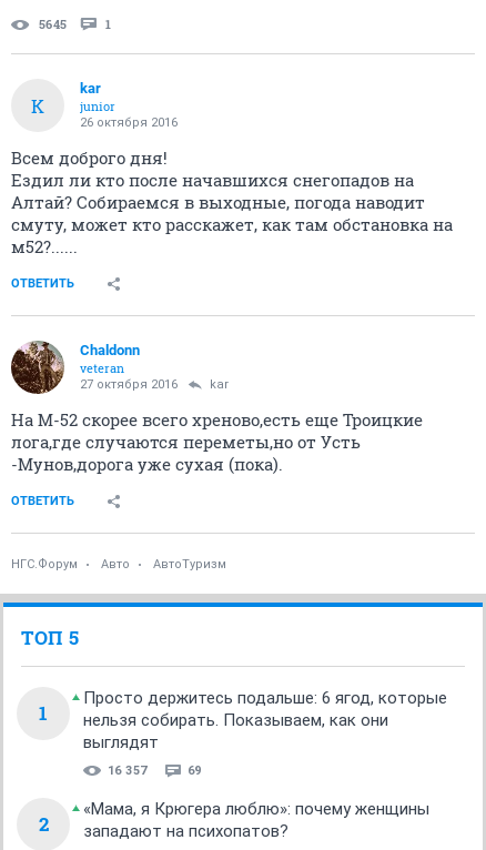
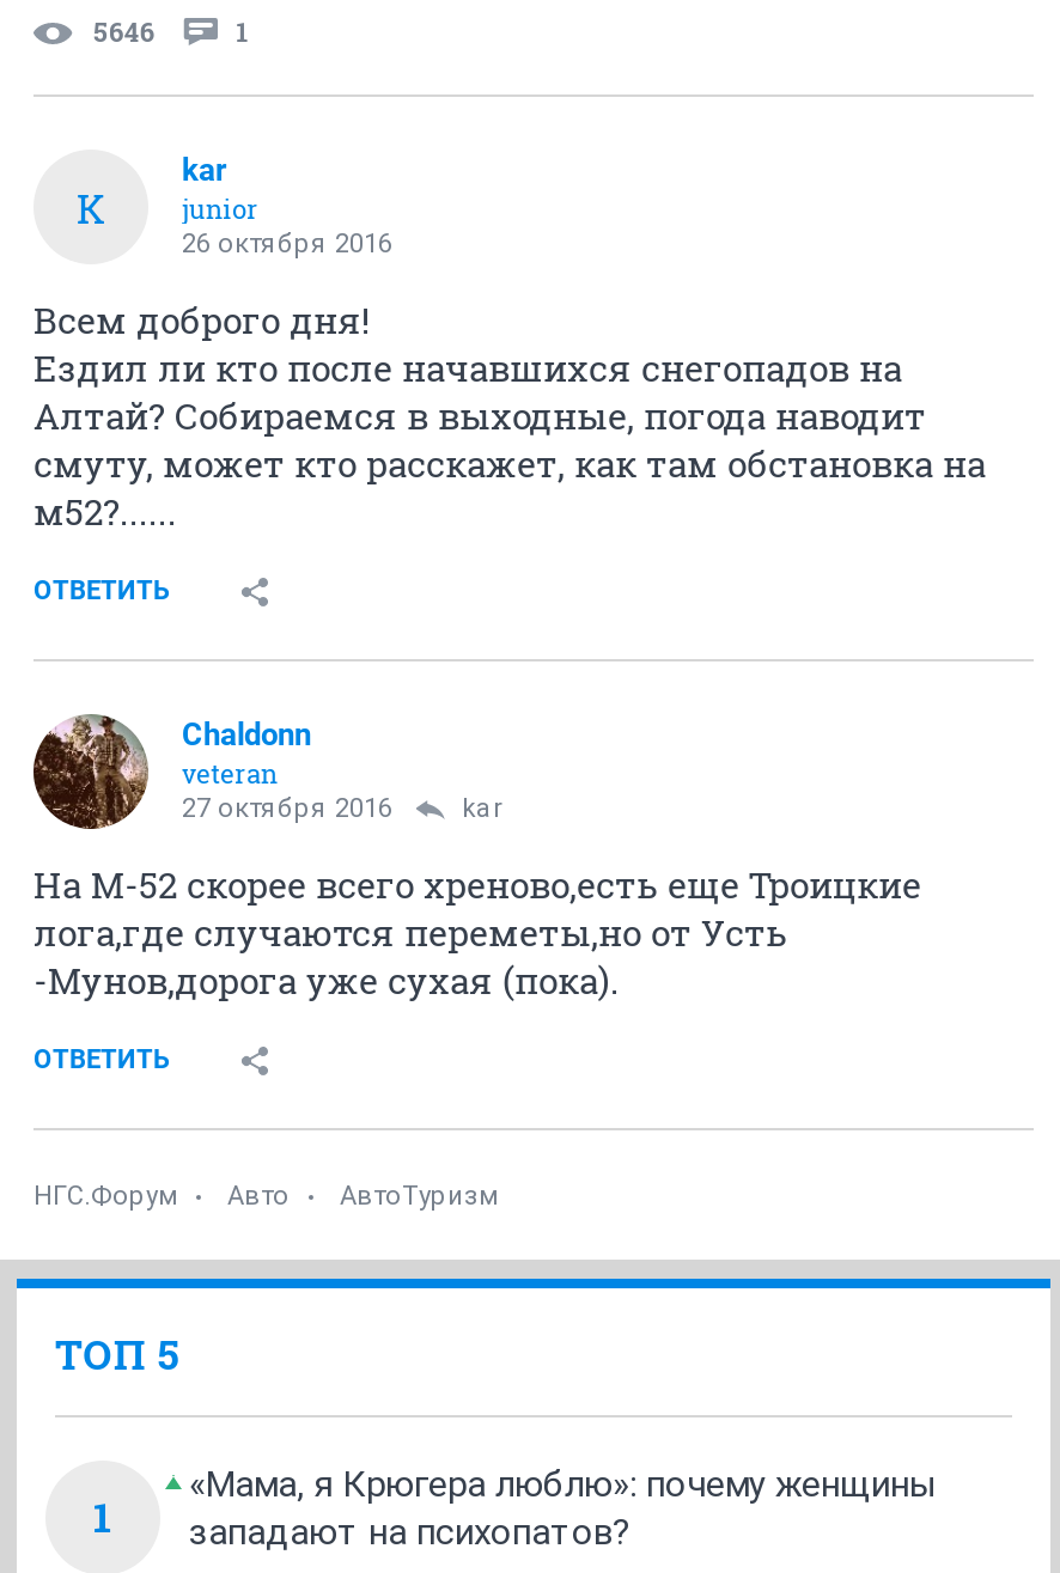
- 5645
+ 5646

- Просто держитесь подальше: 6 ягод, которые
- нельзя собирать. Показываем, как они
- выглядят
- 16 357
- 69
- 2
